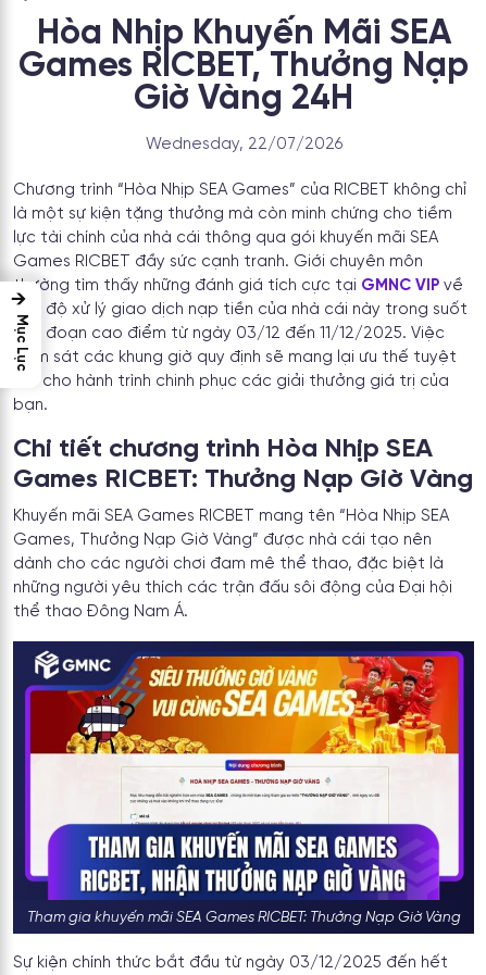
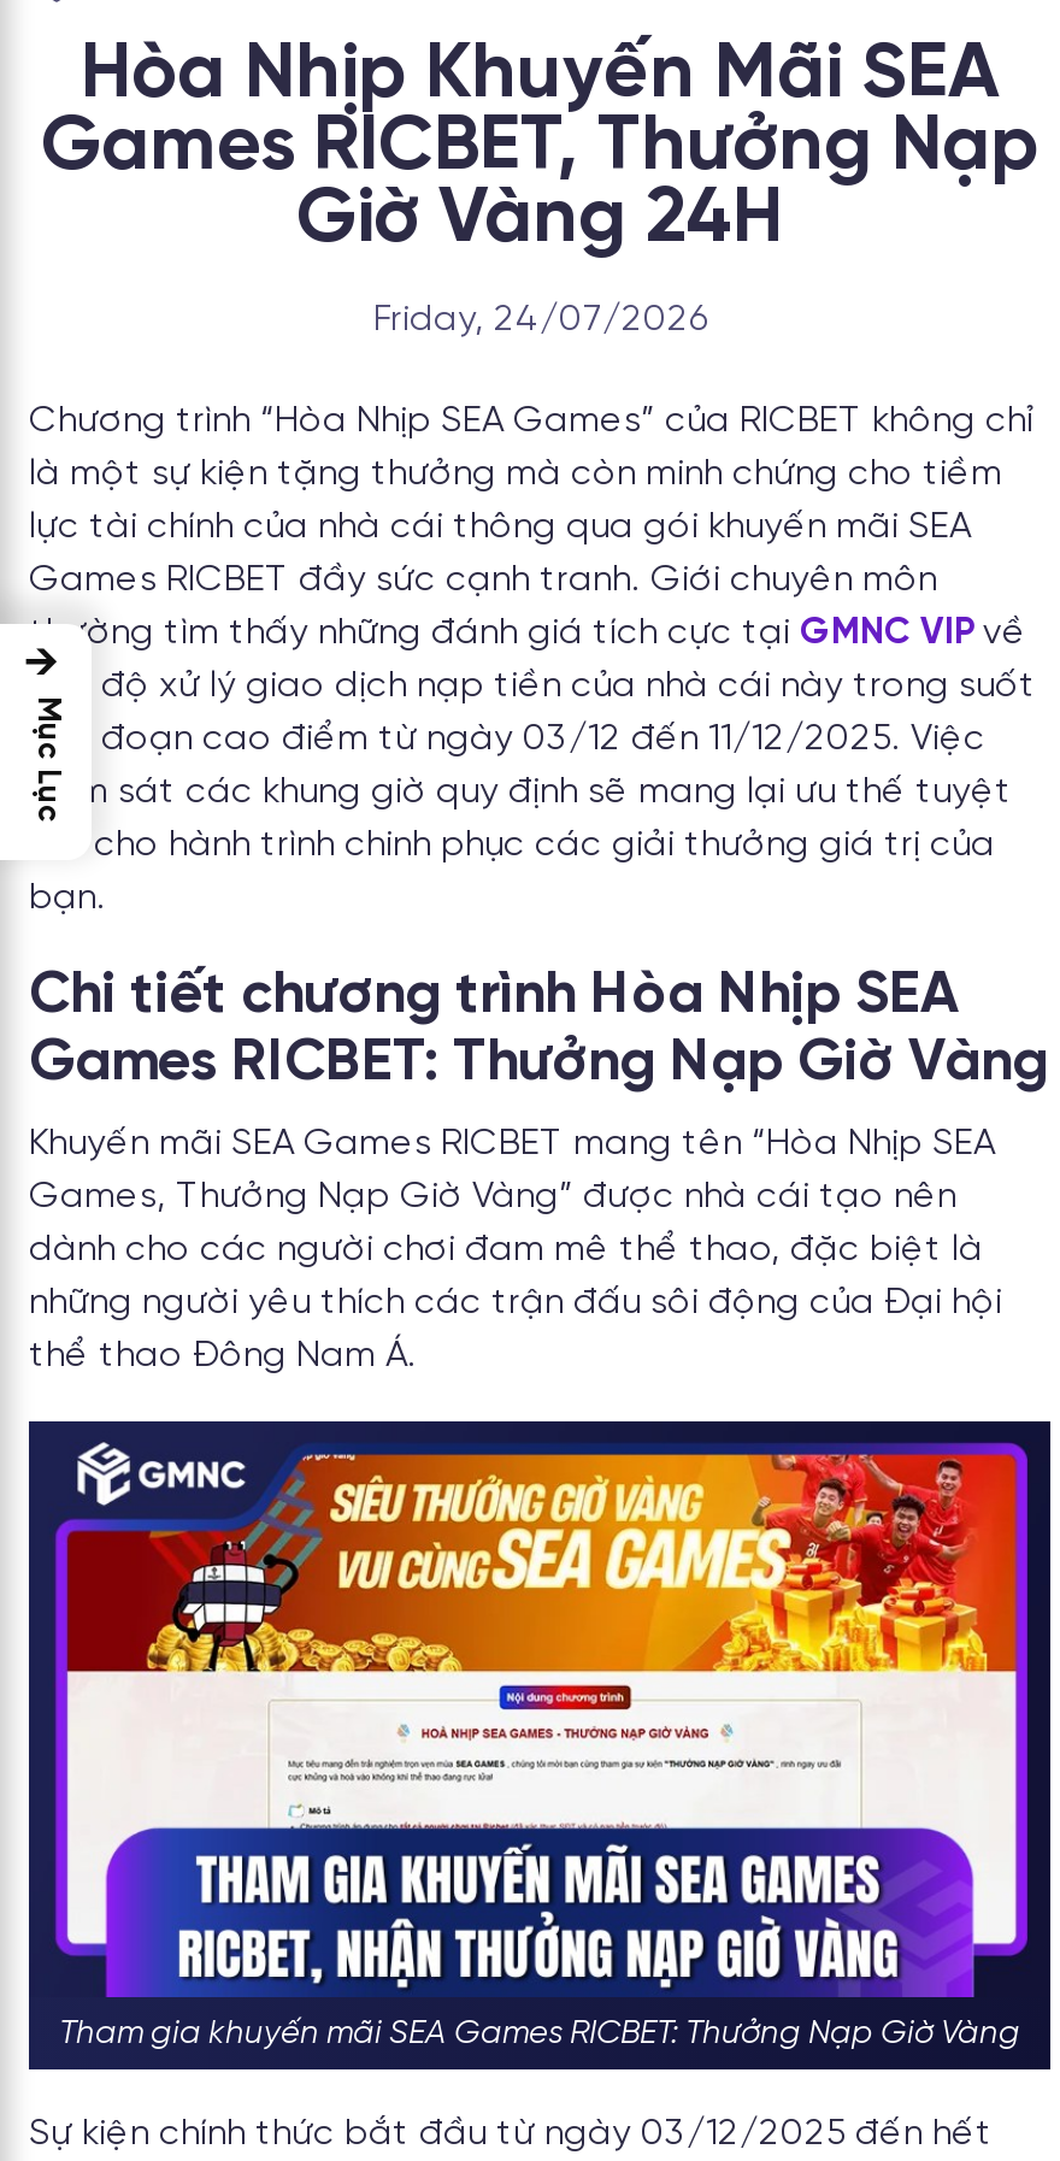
- Wednesday, 22/07/2026
+ Friday, 24/07/2026
